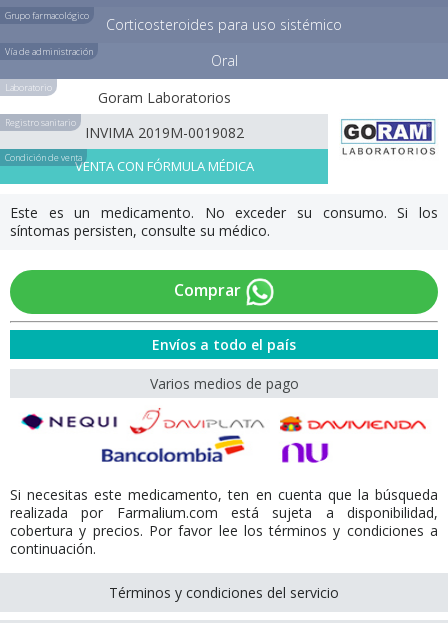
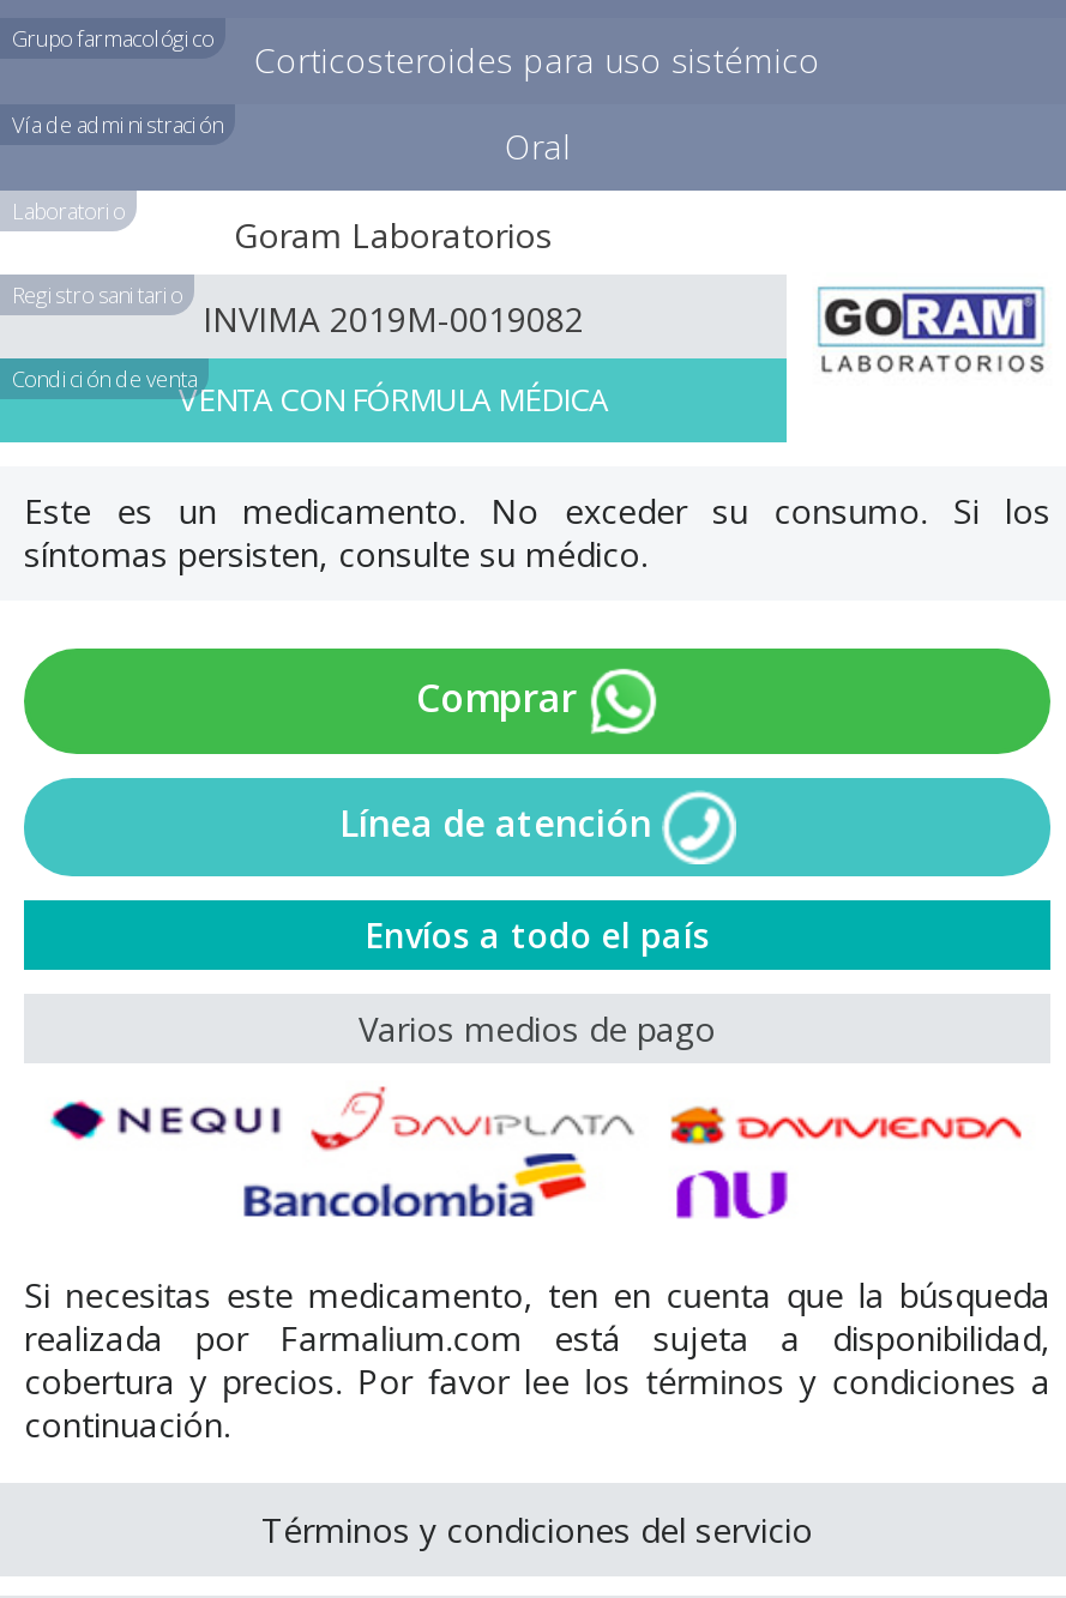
+ Línea de atención
